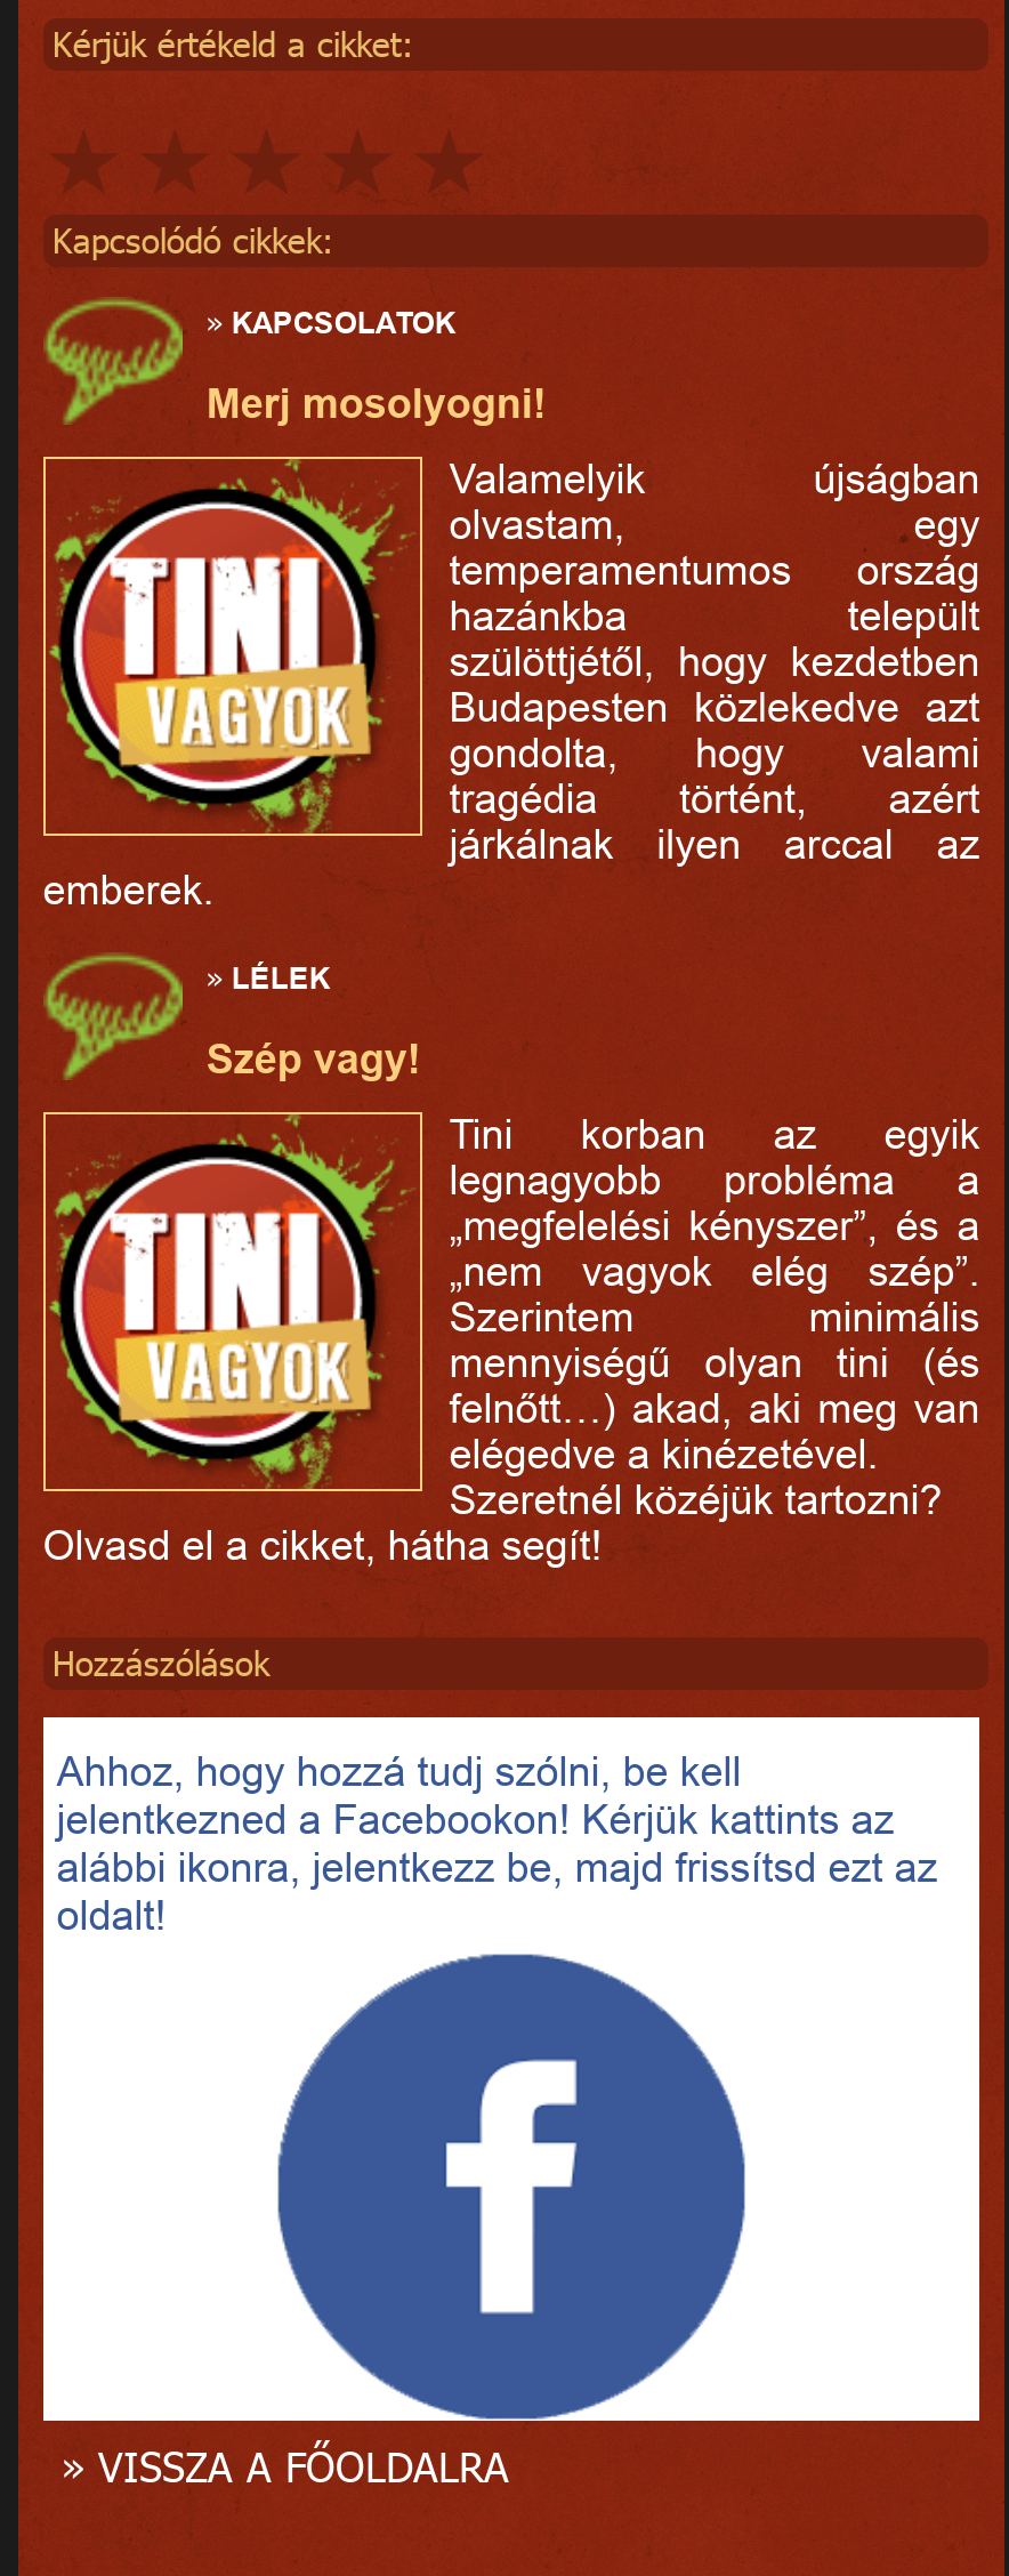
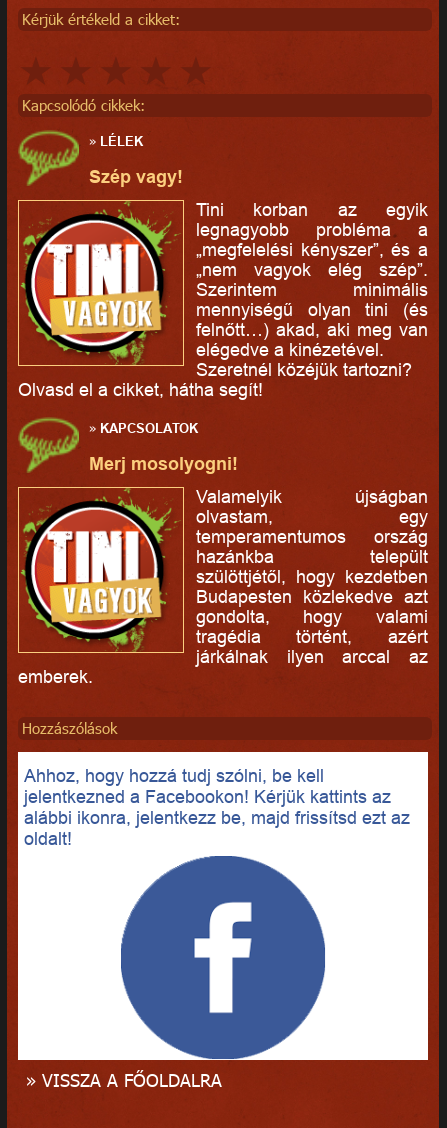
moved down: » KAPCSOLATOK | Merj mosolyogni! | Valamelyik újságban | ... | járkálnak ilyen arccal az | emberek.

moved up: [image] | » LÉLEK | Szép vagy! | ... | Szeretnél közéjük tartozni? | Olvasd el a cikket, hátha segít!
